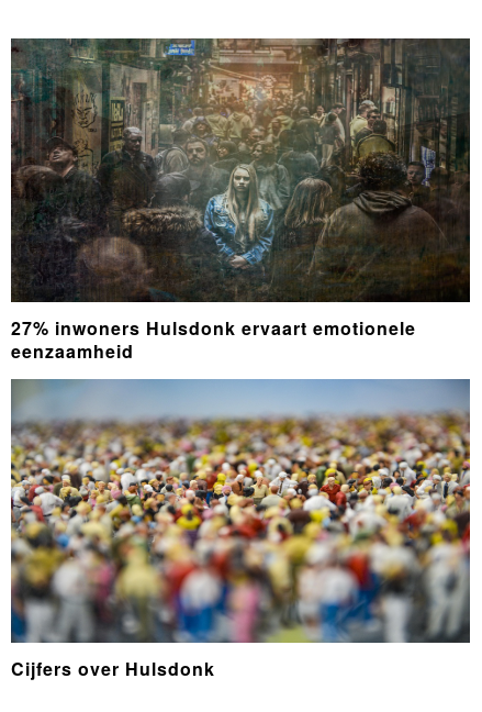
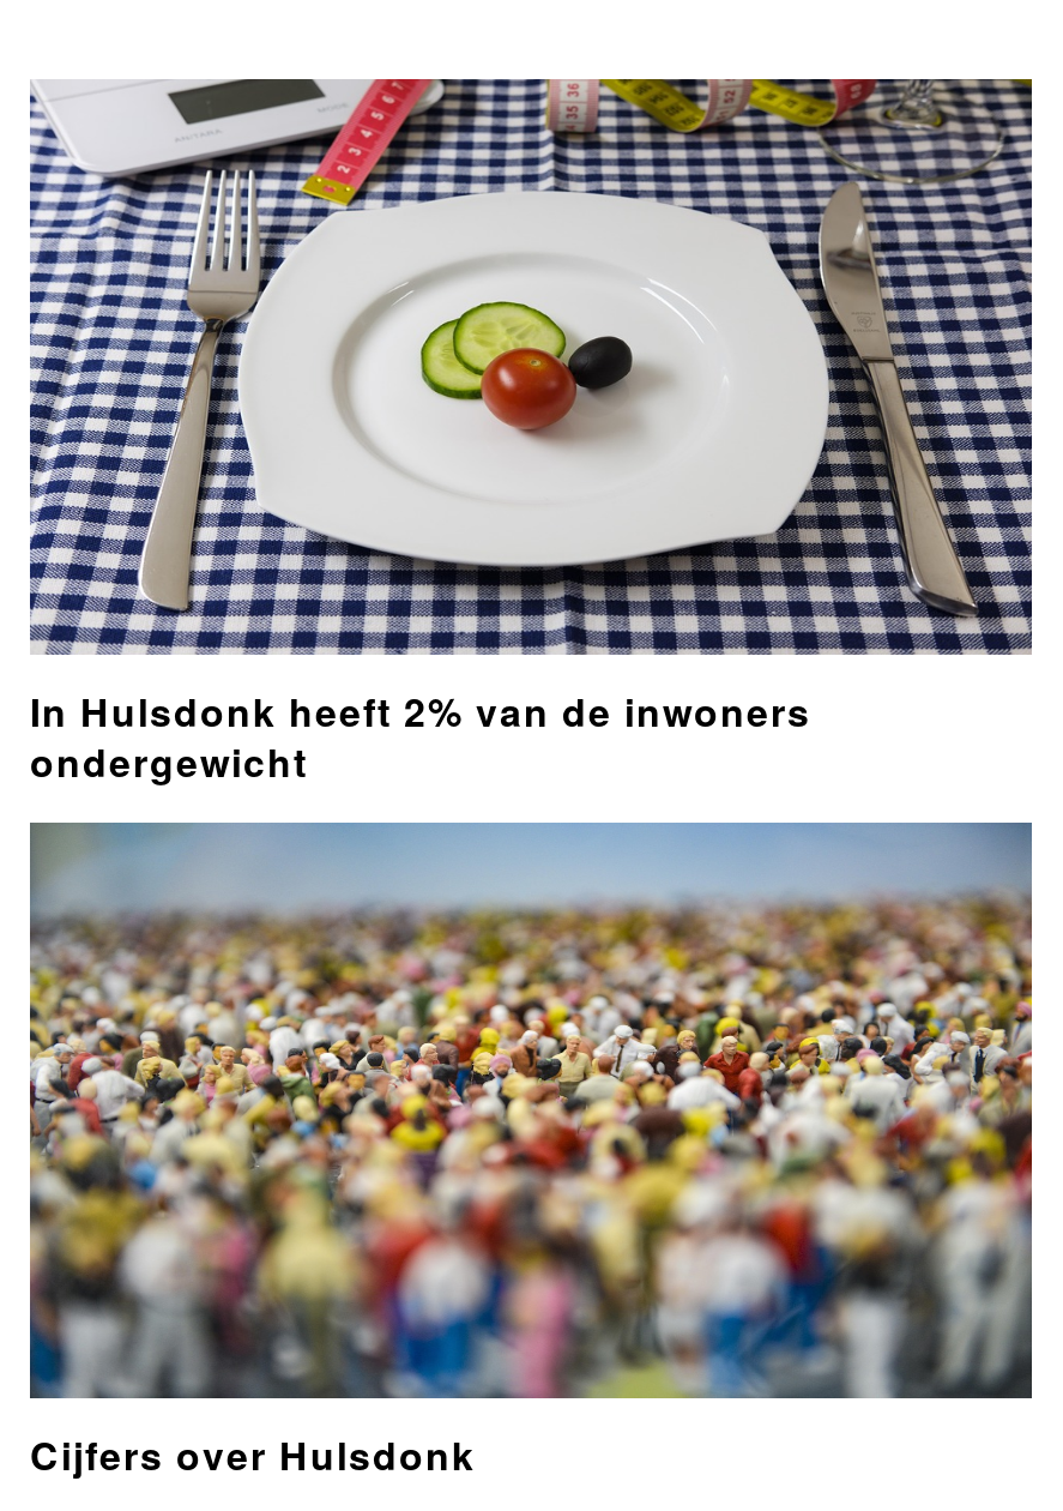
- [image]
- 27% inwoners Hulsdonk ervaart emotionele
- eenzaamheid
+ [image]
+ In Hulsdonk heeft 2% van de inwoners
+ ondergewicht
